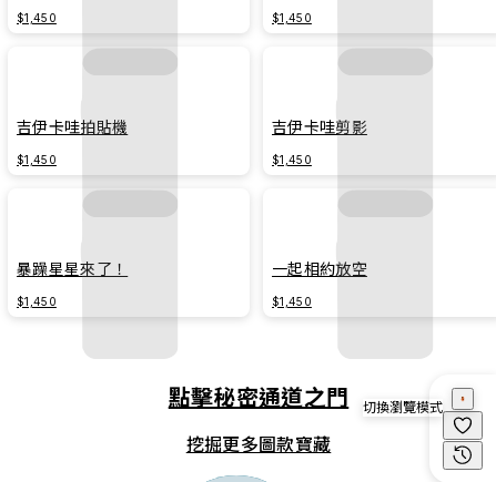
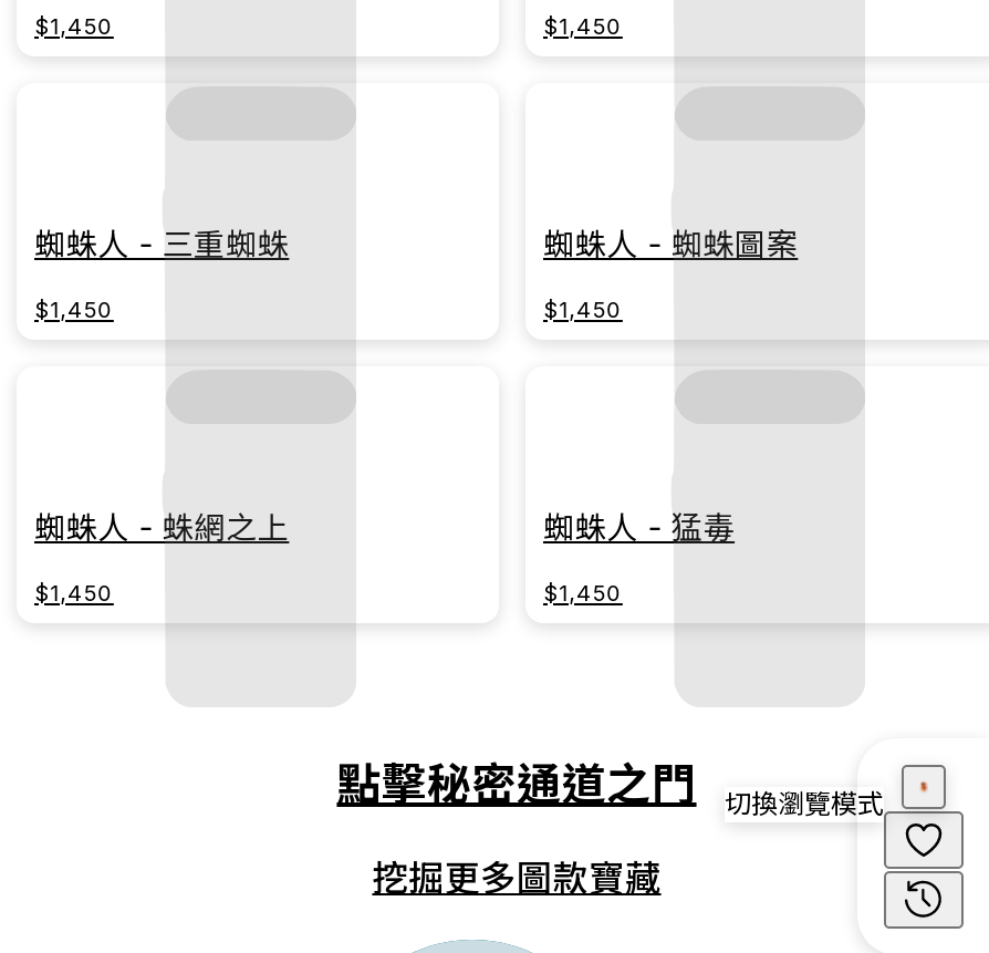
- 吉伊卡哇拍貼機
+ 蜘蛛人 - 三重蜘蛛

- 吉伊卡哇剪影
+ 蜘蛛人 - 蜘蛛圖案

- 暴躁星星來了！
+ 蜘蛛人 - 蛛網之上

- 一起相約放空
+ 蜘蛛人 - 猛毒
